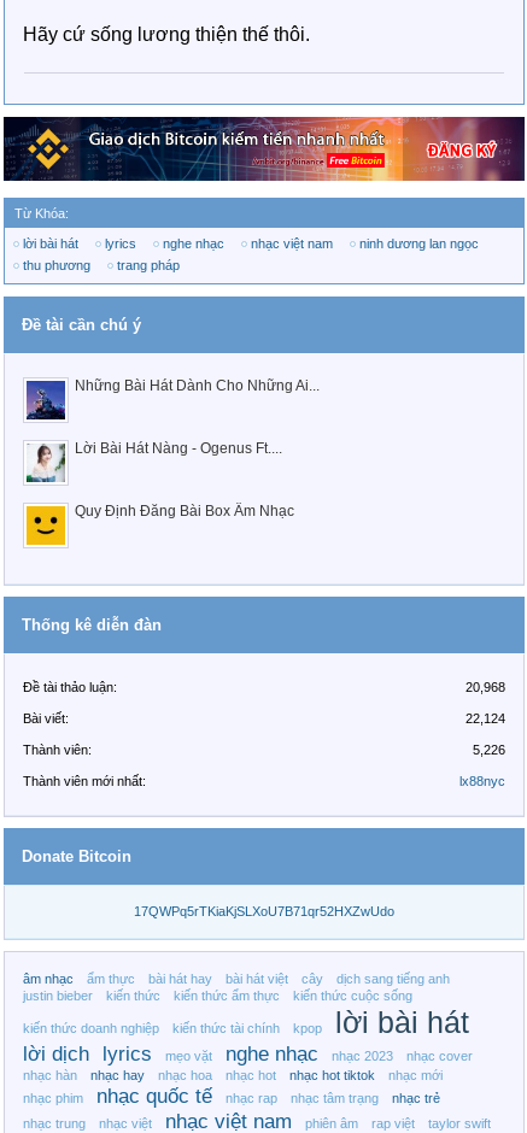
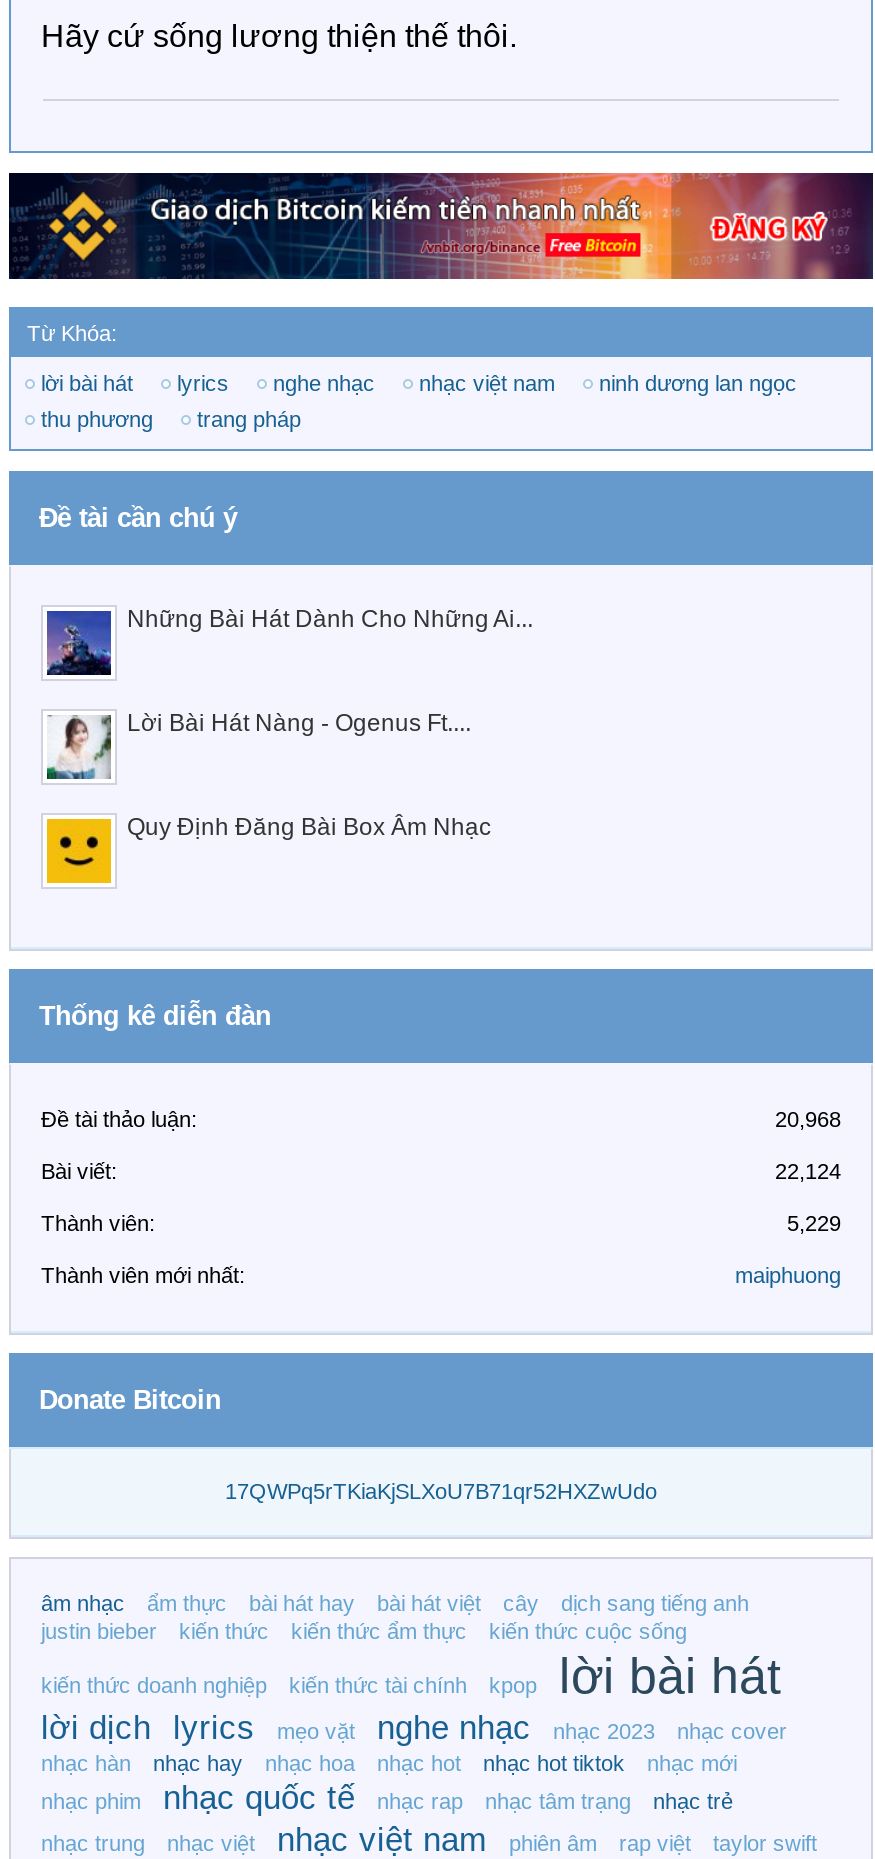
- 5,226
+ 5,229

- lx88nyc
+ maiphuong
